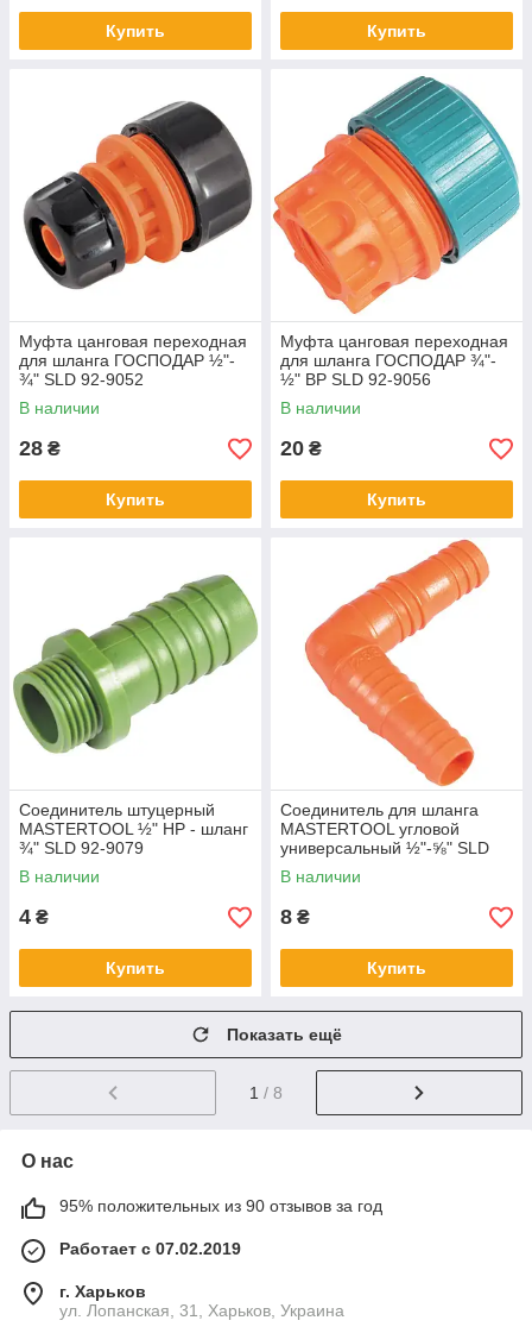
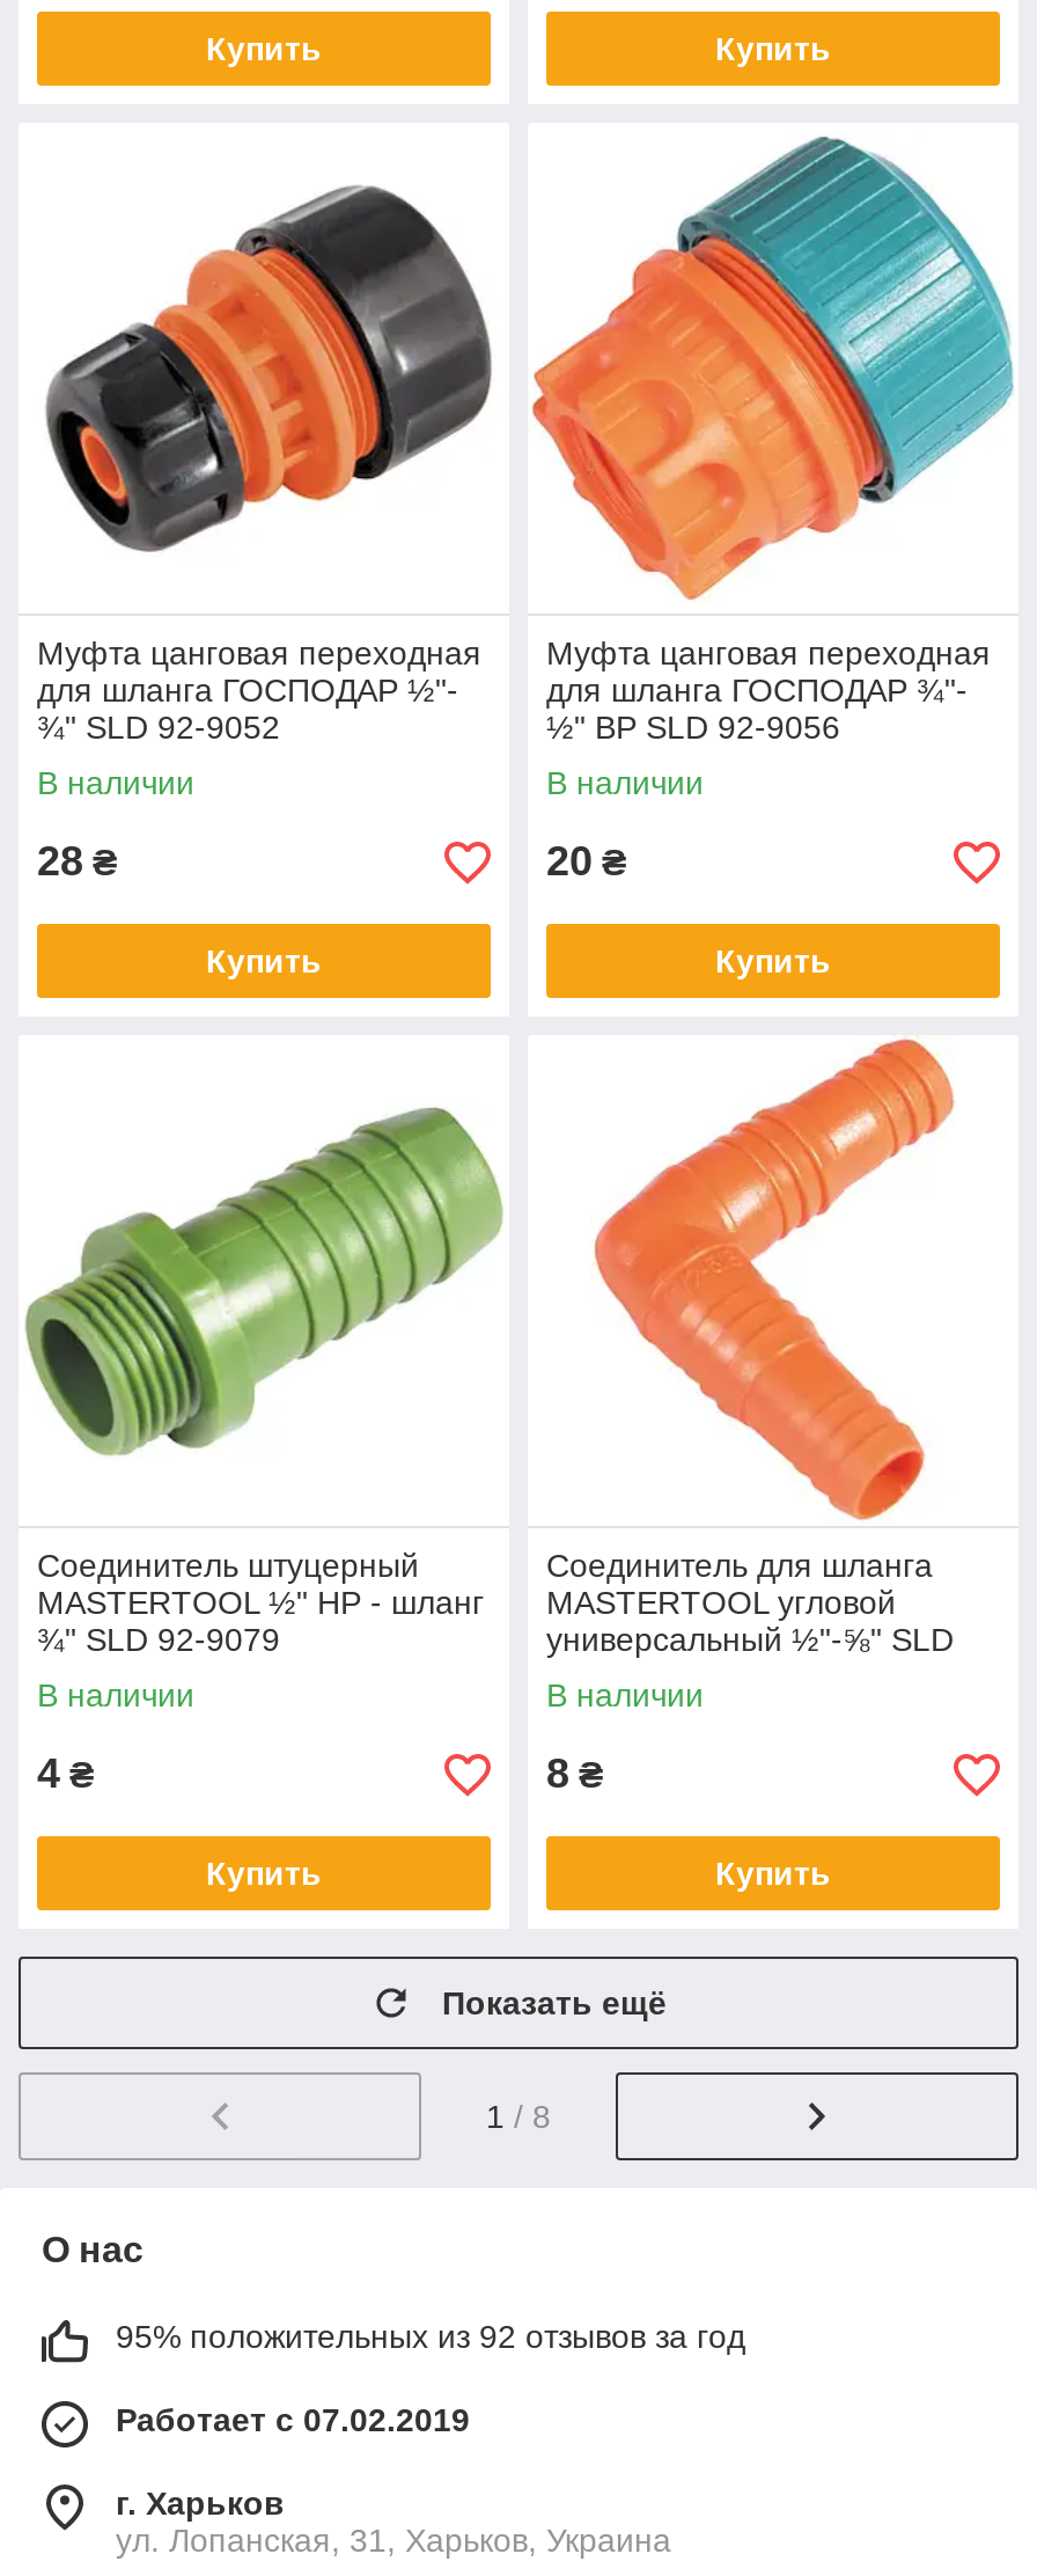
- 95% положительных из 90 отзывов за год
+ 95% положительных из 92 отзывов за год
